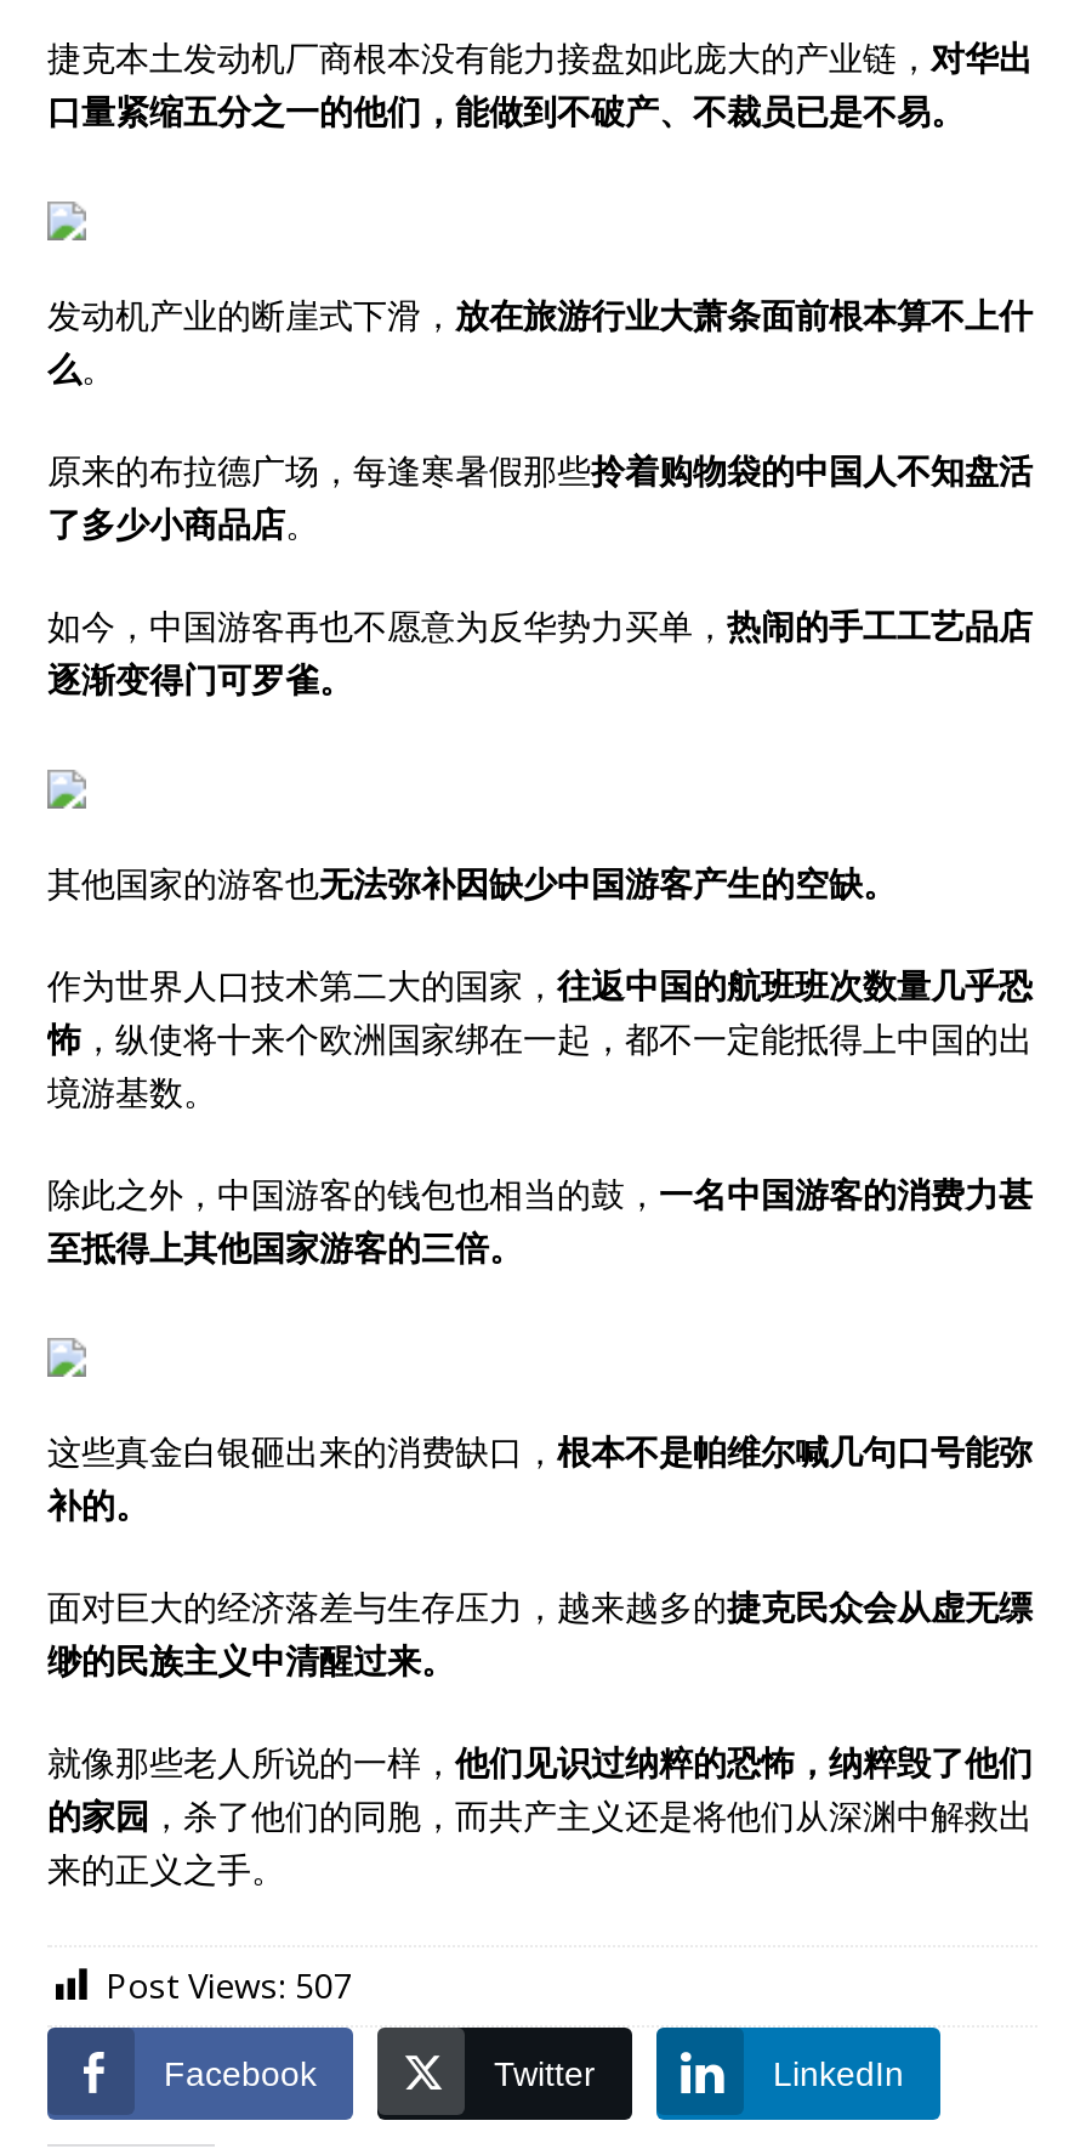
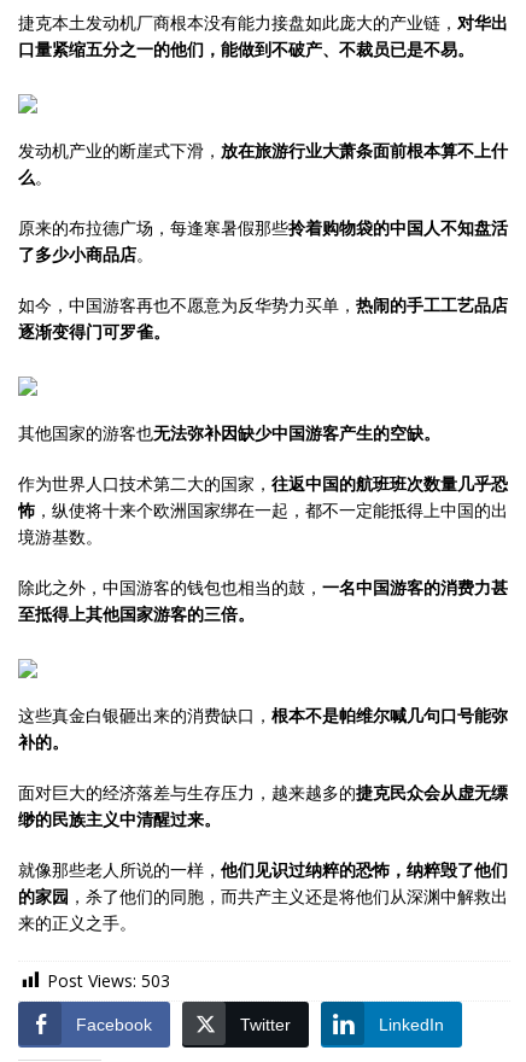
- Post Views: 507
+ Post Views: 503
